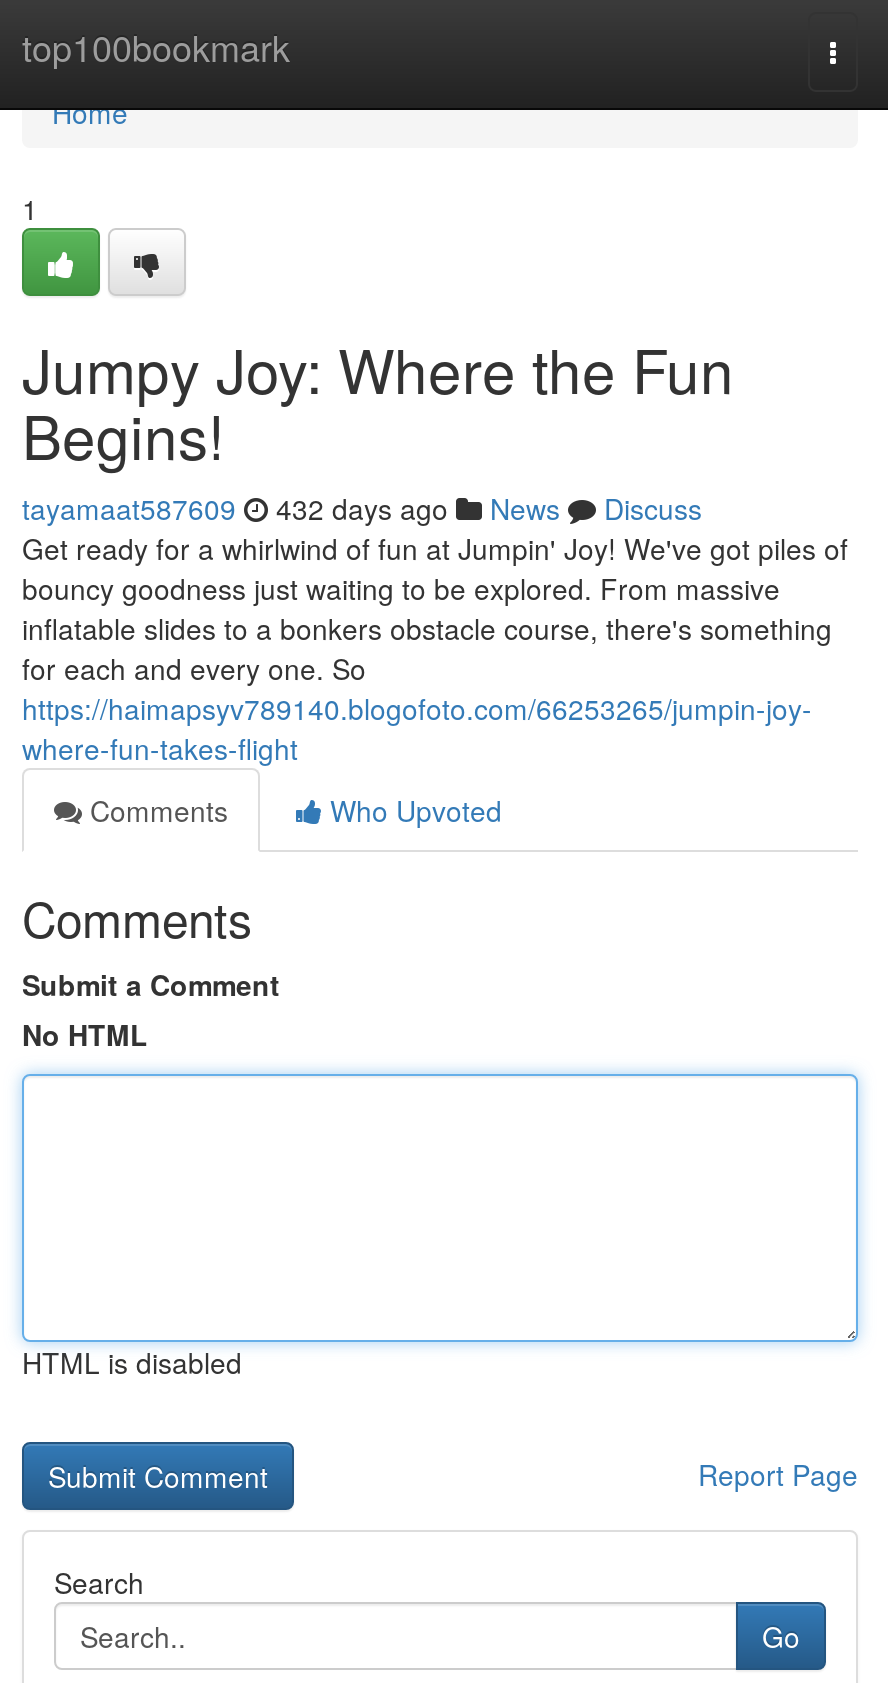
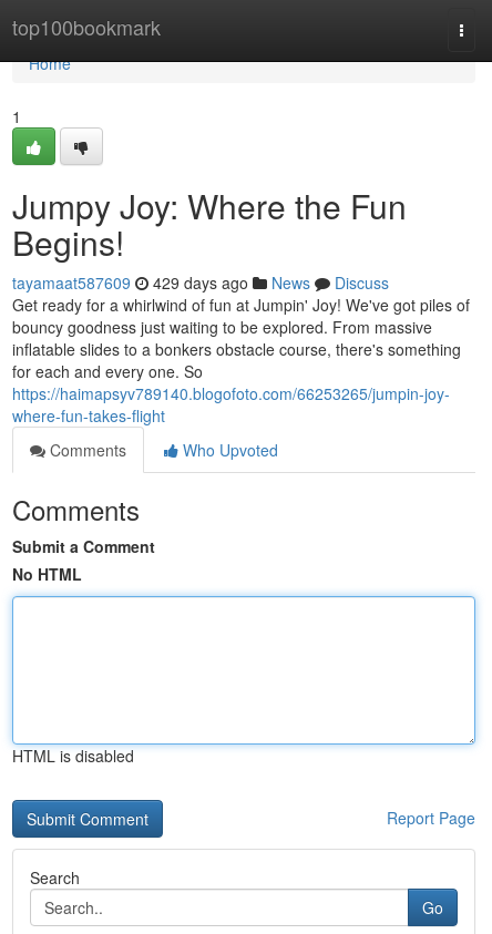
- tayamaat587609 432 days ago News Discuss
+ tayamaat587609 429 days ago News Discuss
